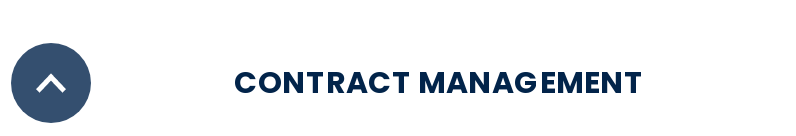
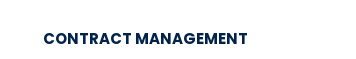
- [image]
